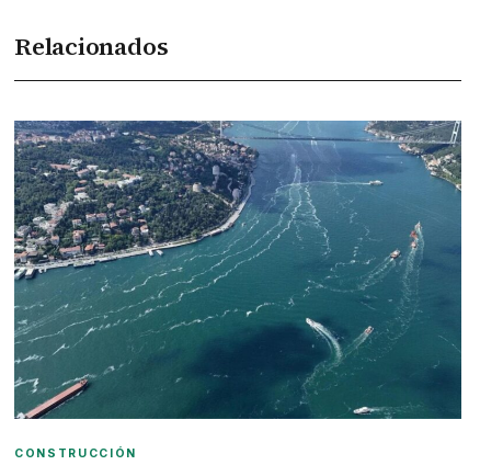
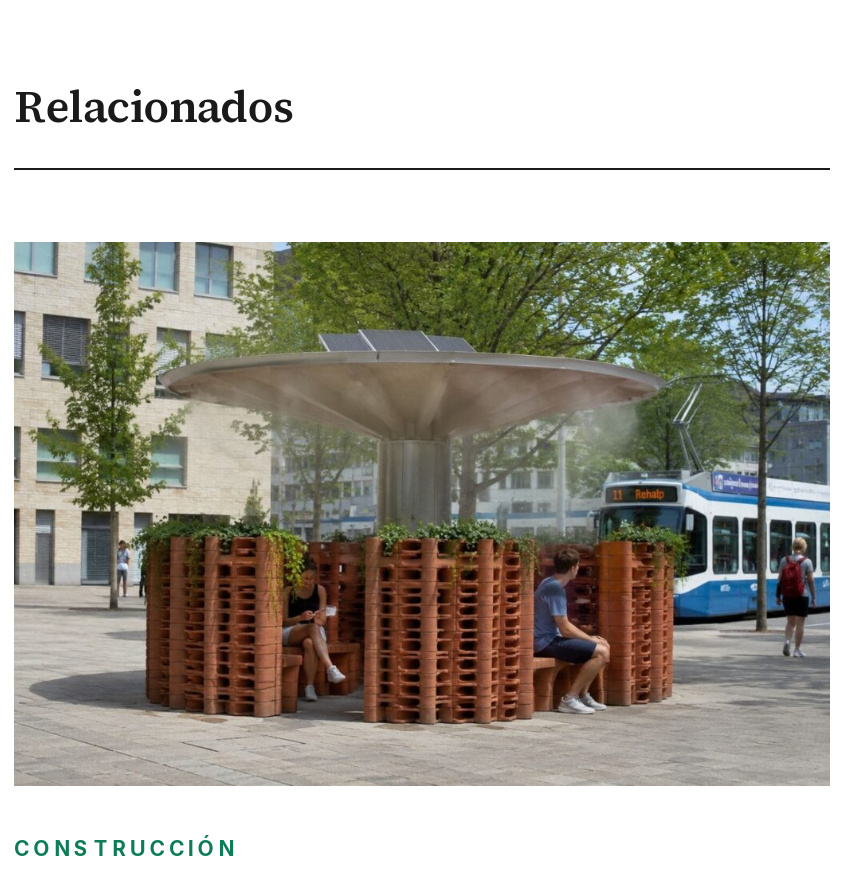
- [image]
+ [image]
